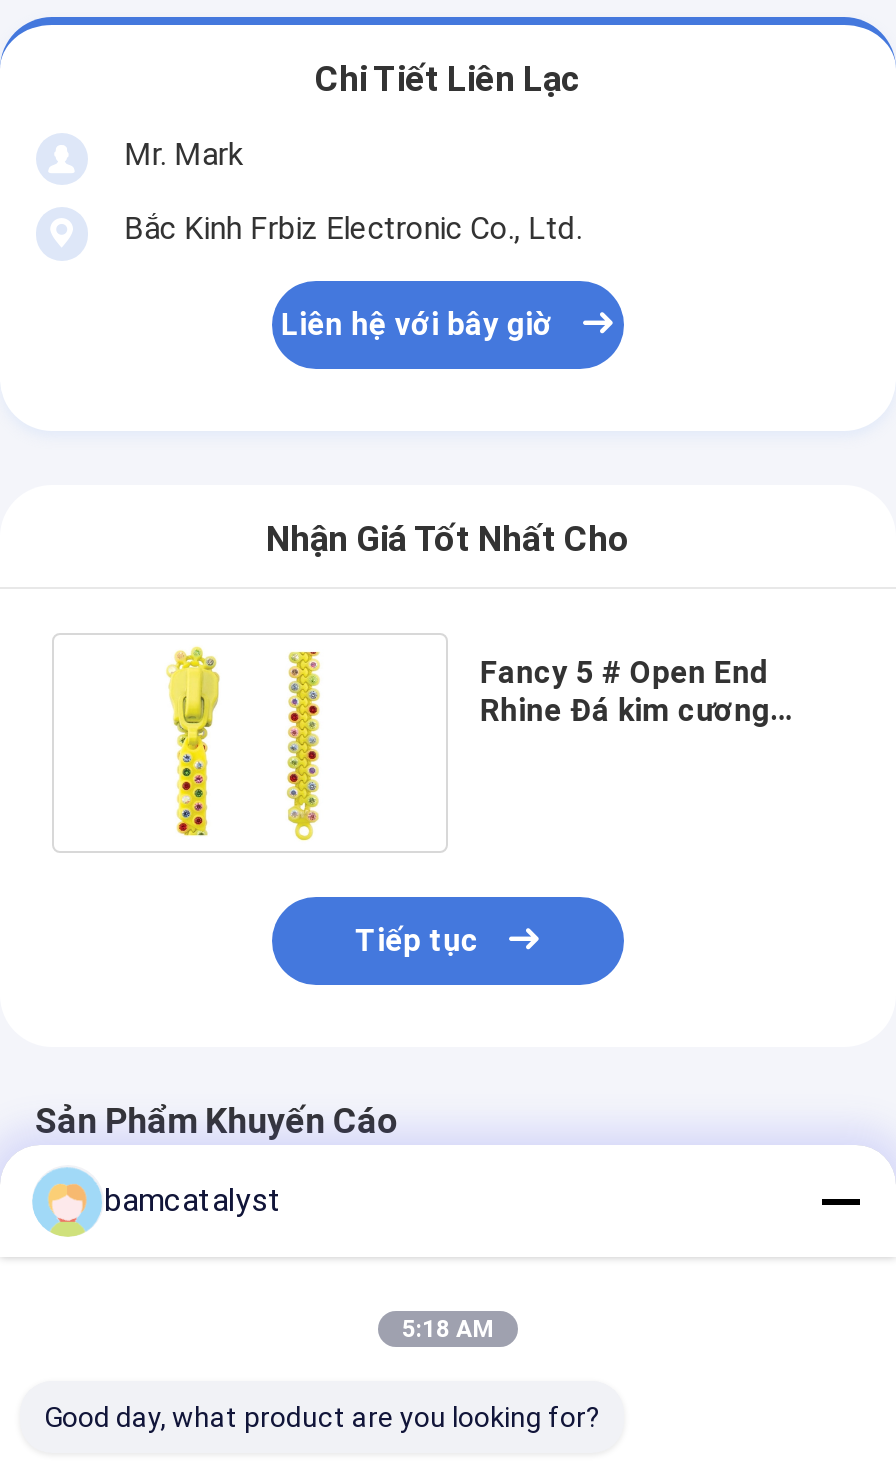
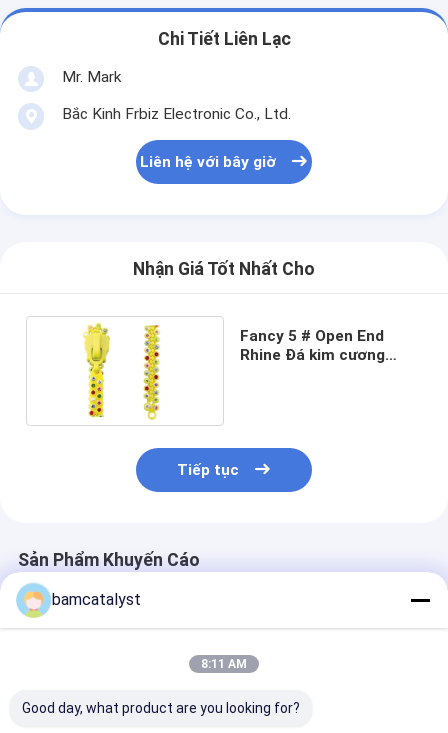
- 5:18 AM
+ 8:11 AM
